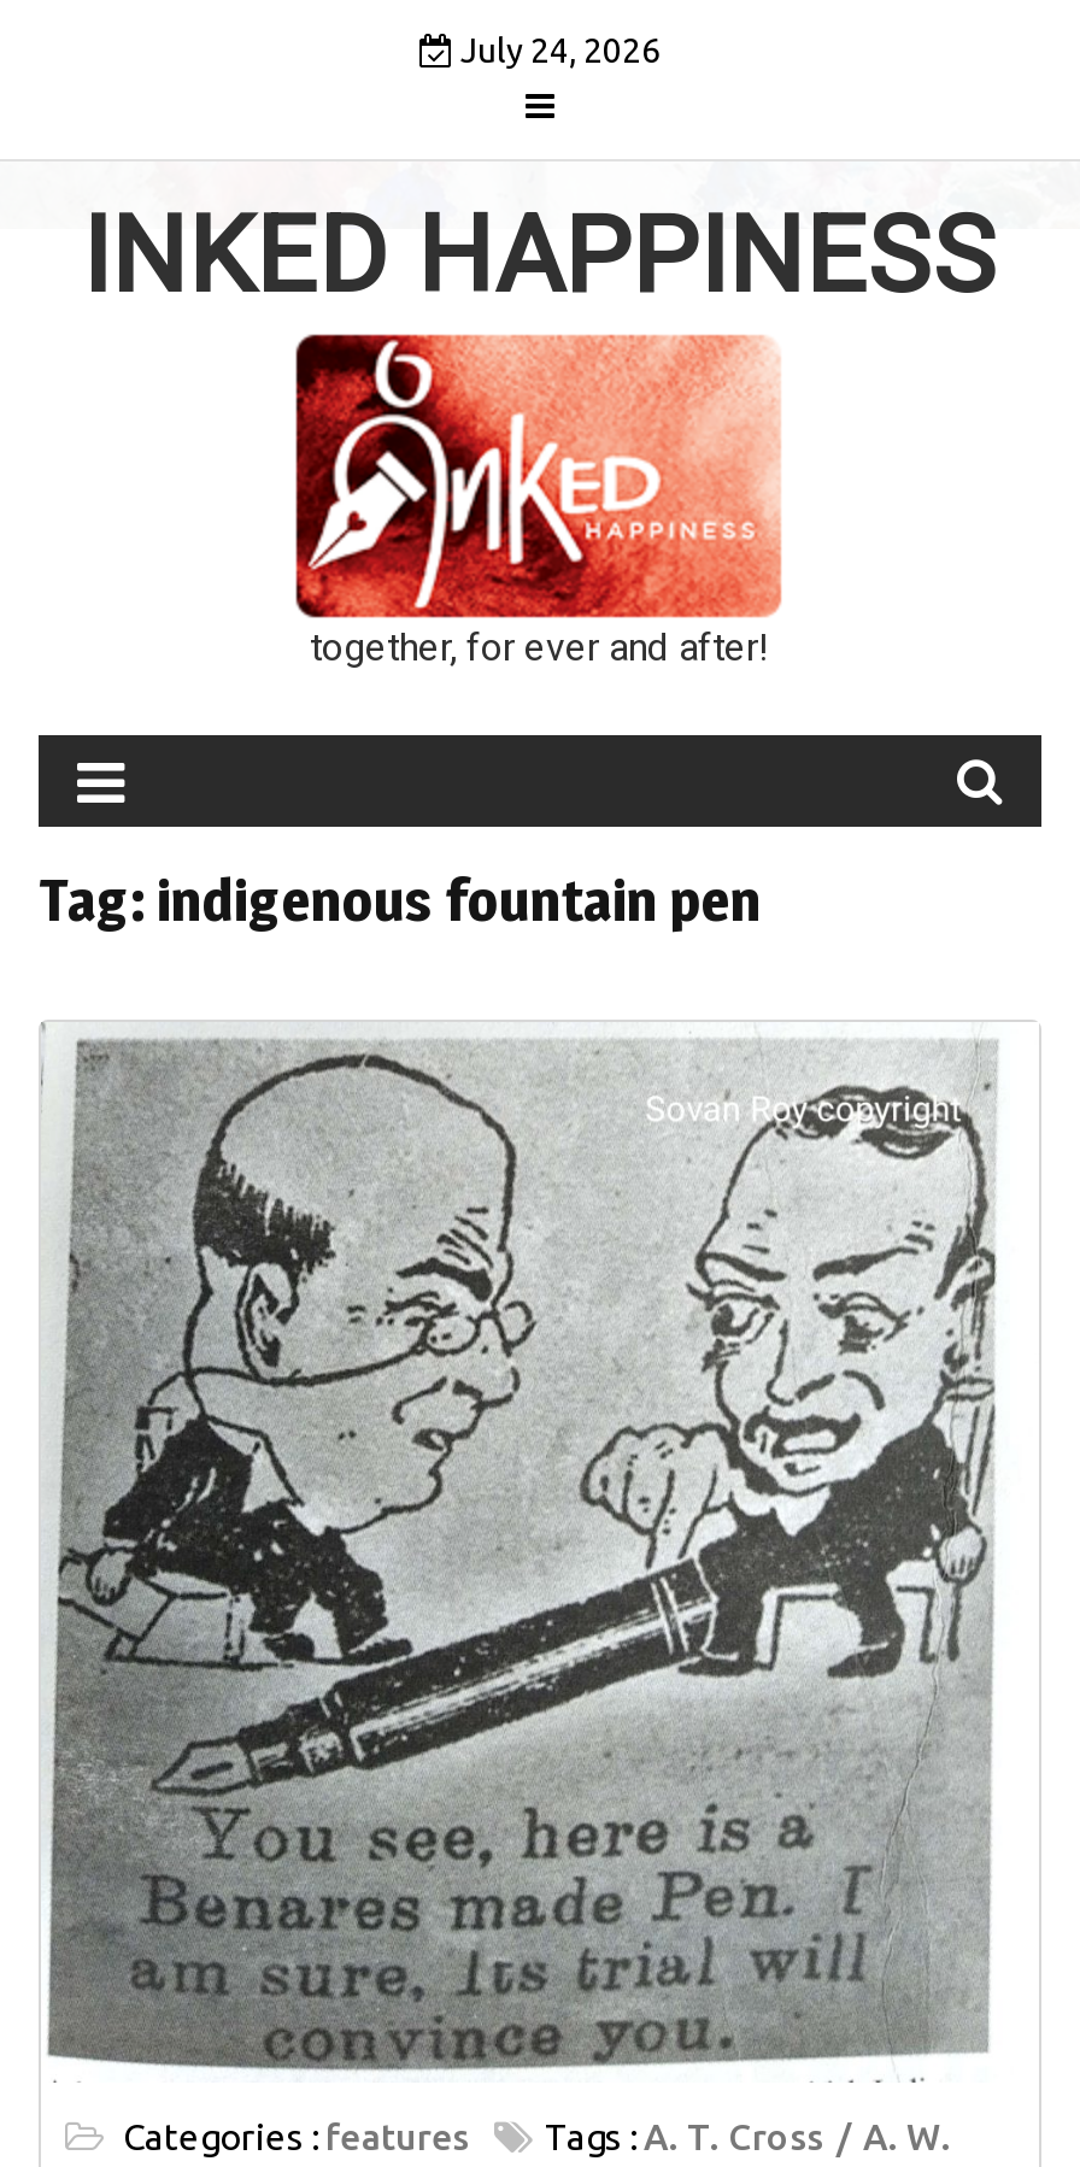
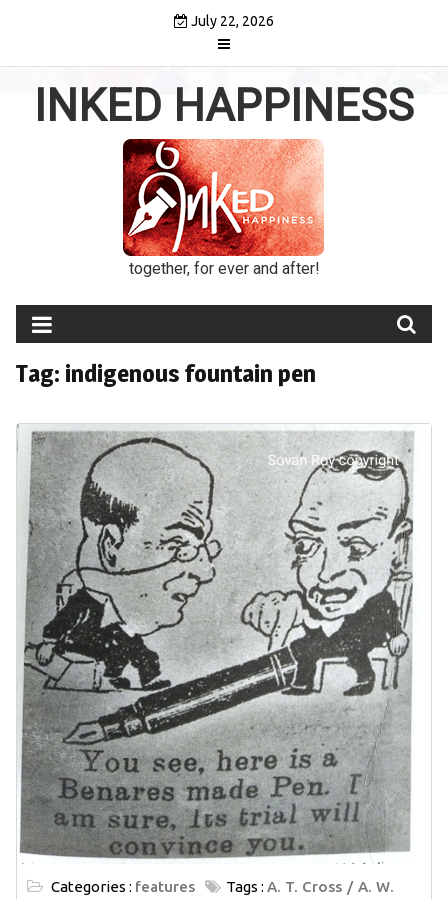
- July 24, 2026
+ July 22, 2026
